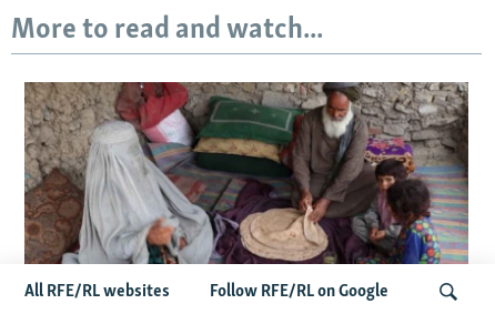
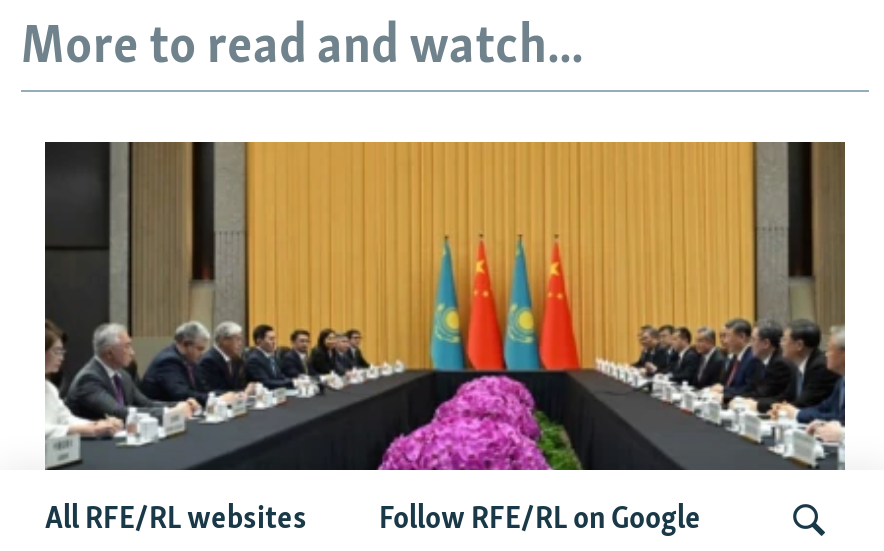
- [image]
+ [image]
